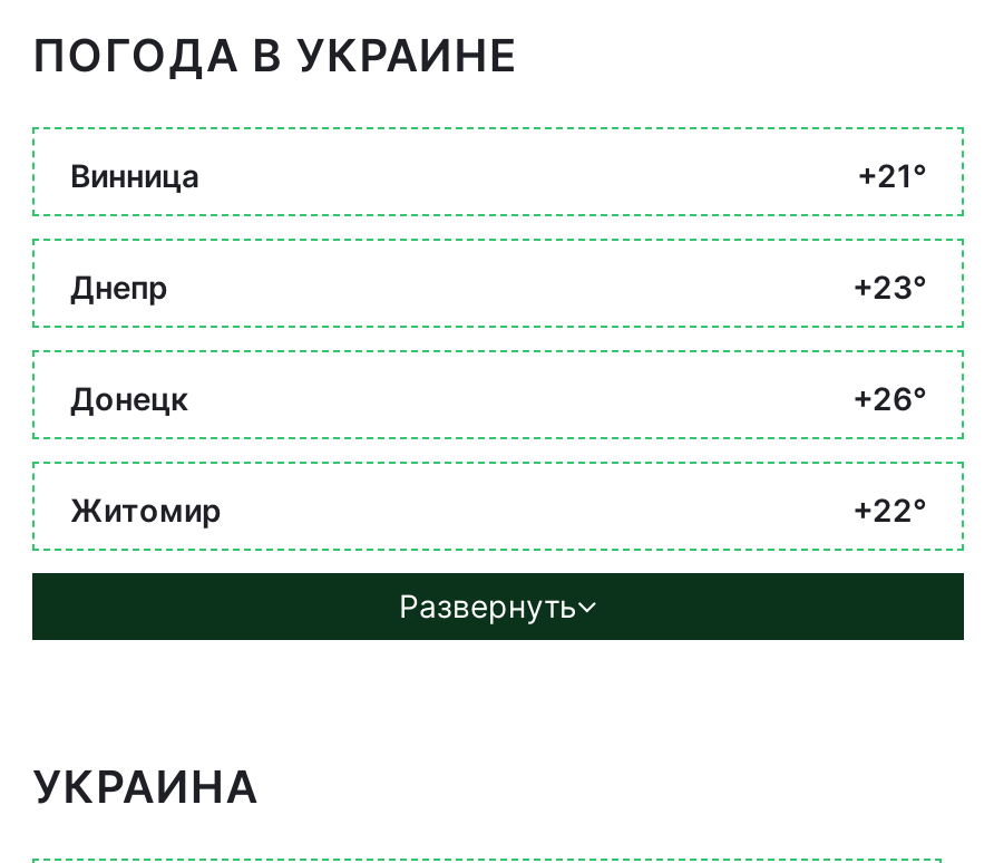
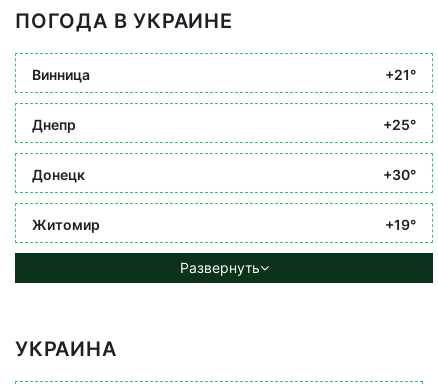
- +23°
+ +25°

- +26°
+ +30°

- +22°
+ +19°
